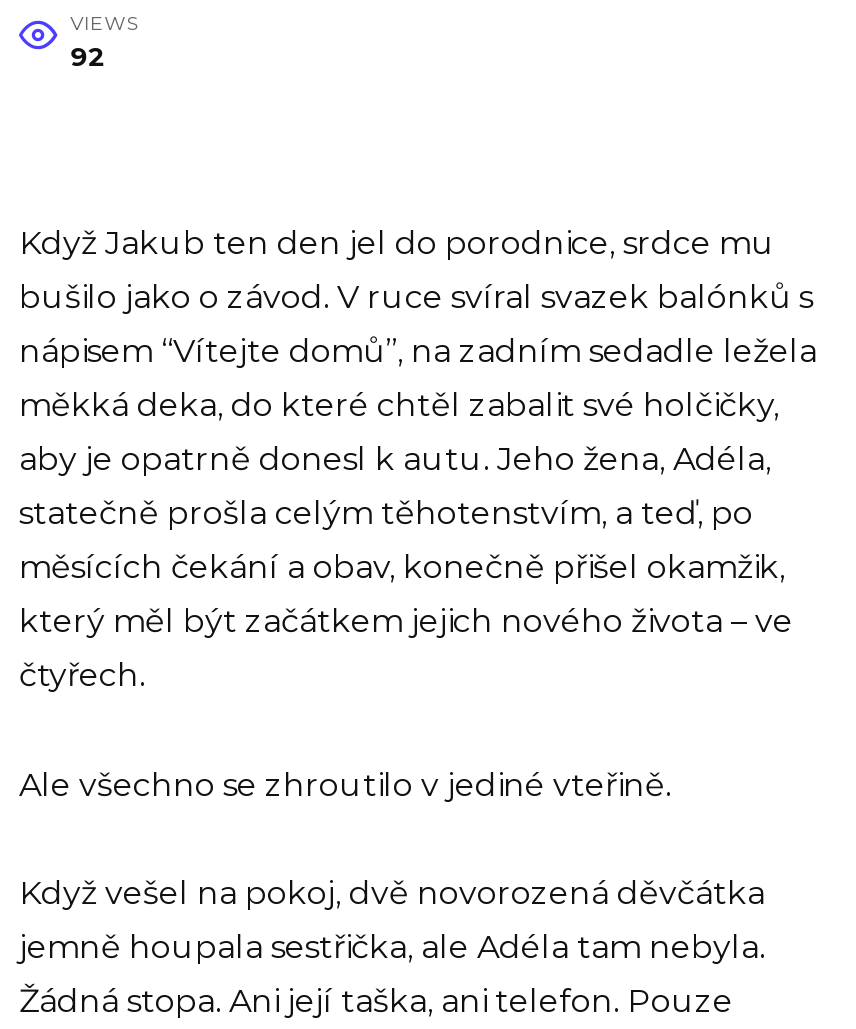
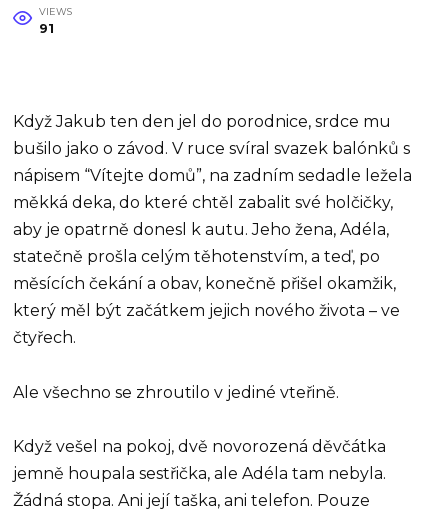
- 92
+ 91
